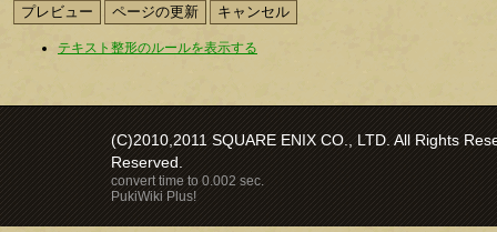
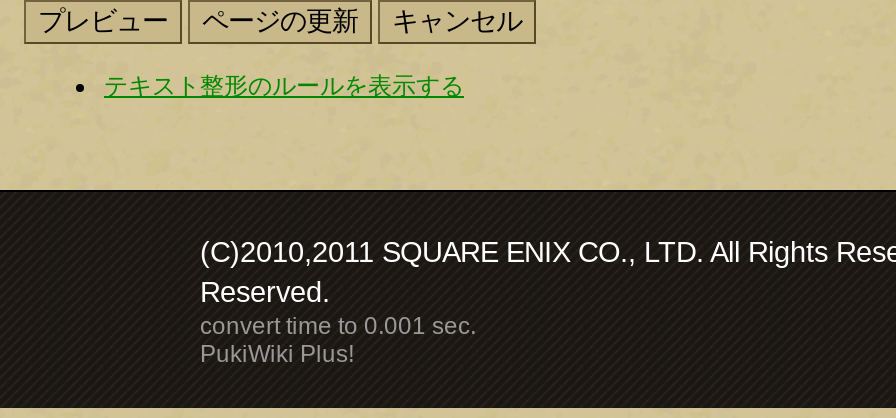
- convert time to 0.002 sec.
+ convert time to 0.001 sec.
